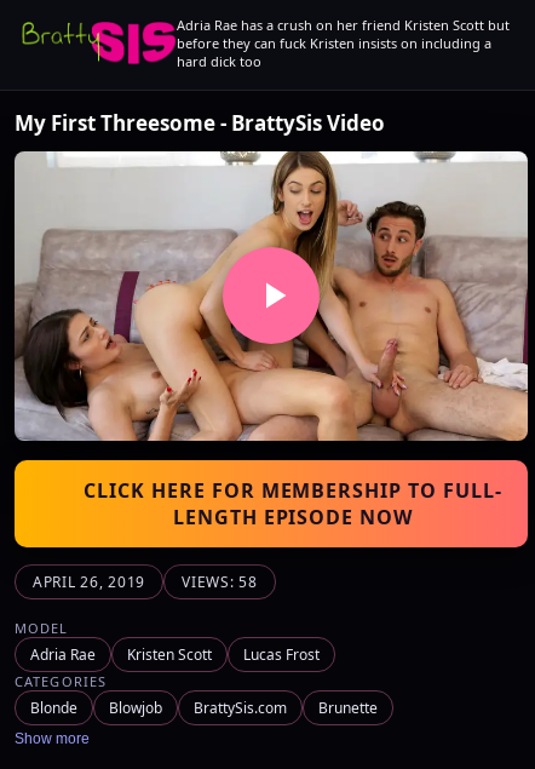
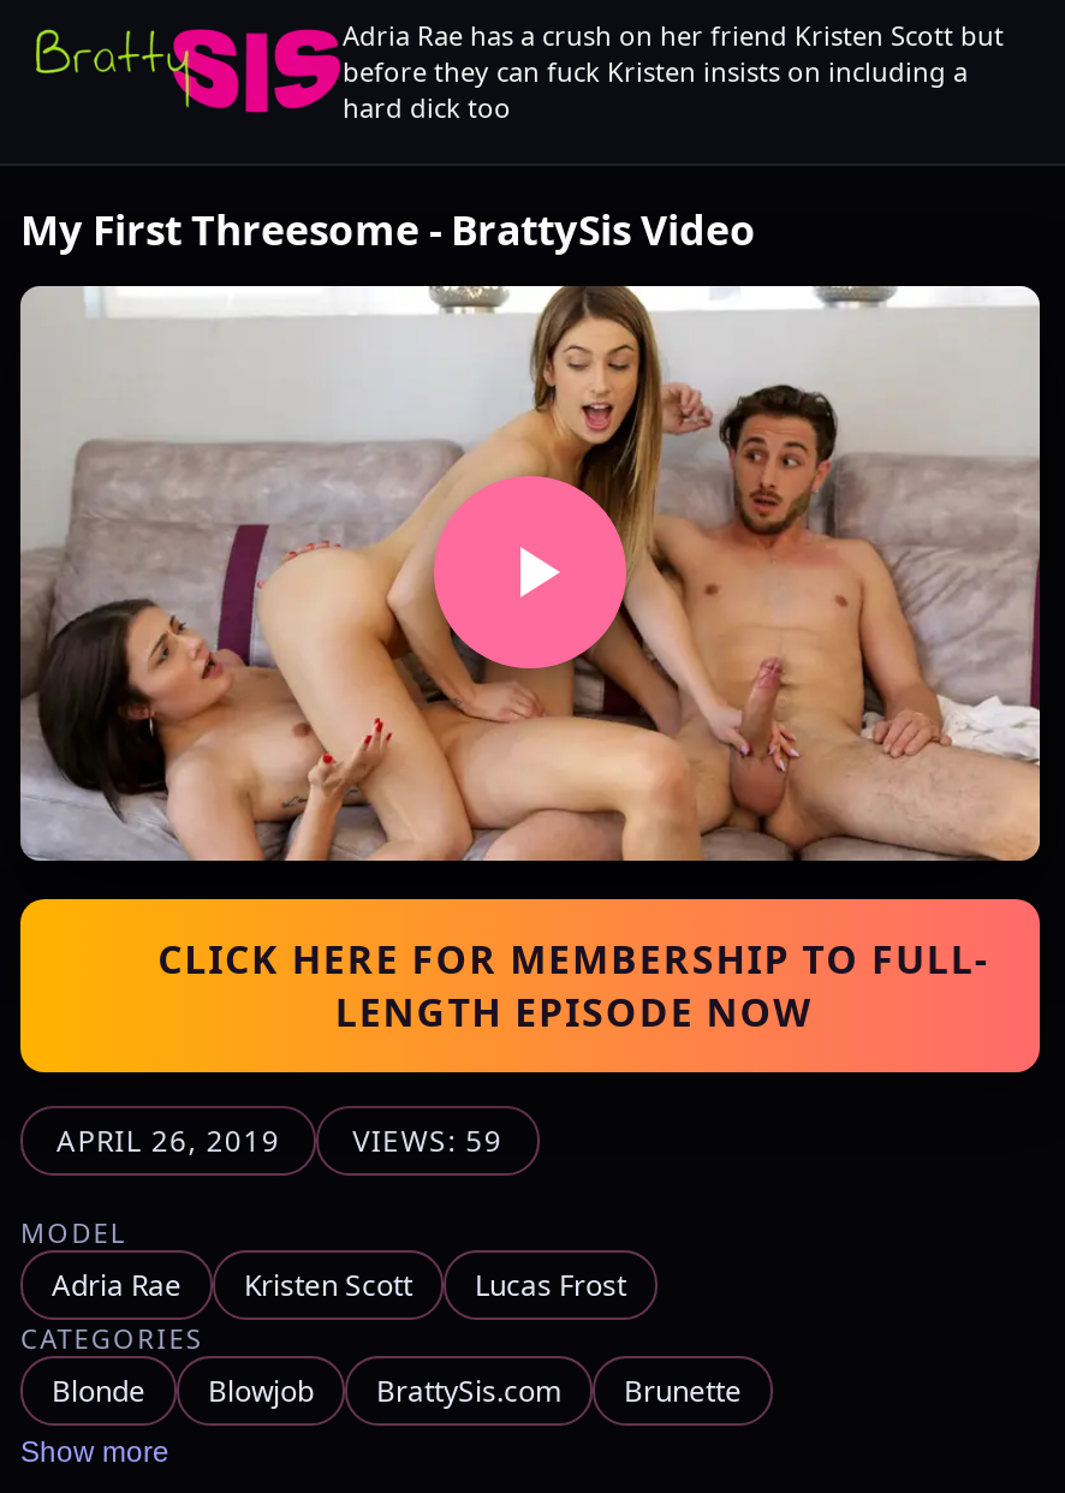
- APRIL 26, 2019 VIEWS: 58
+ APRIL 26, 2019 VIEWS: 59
